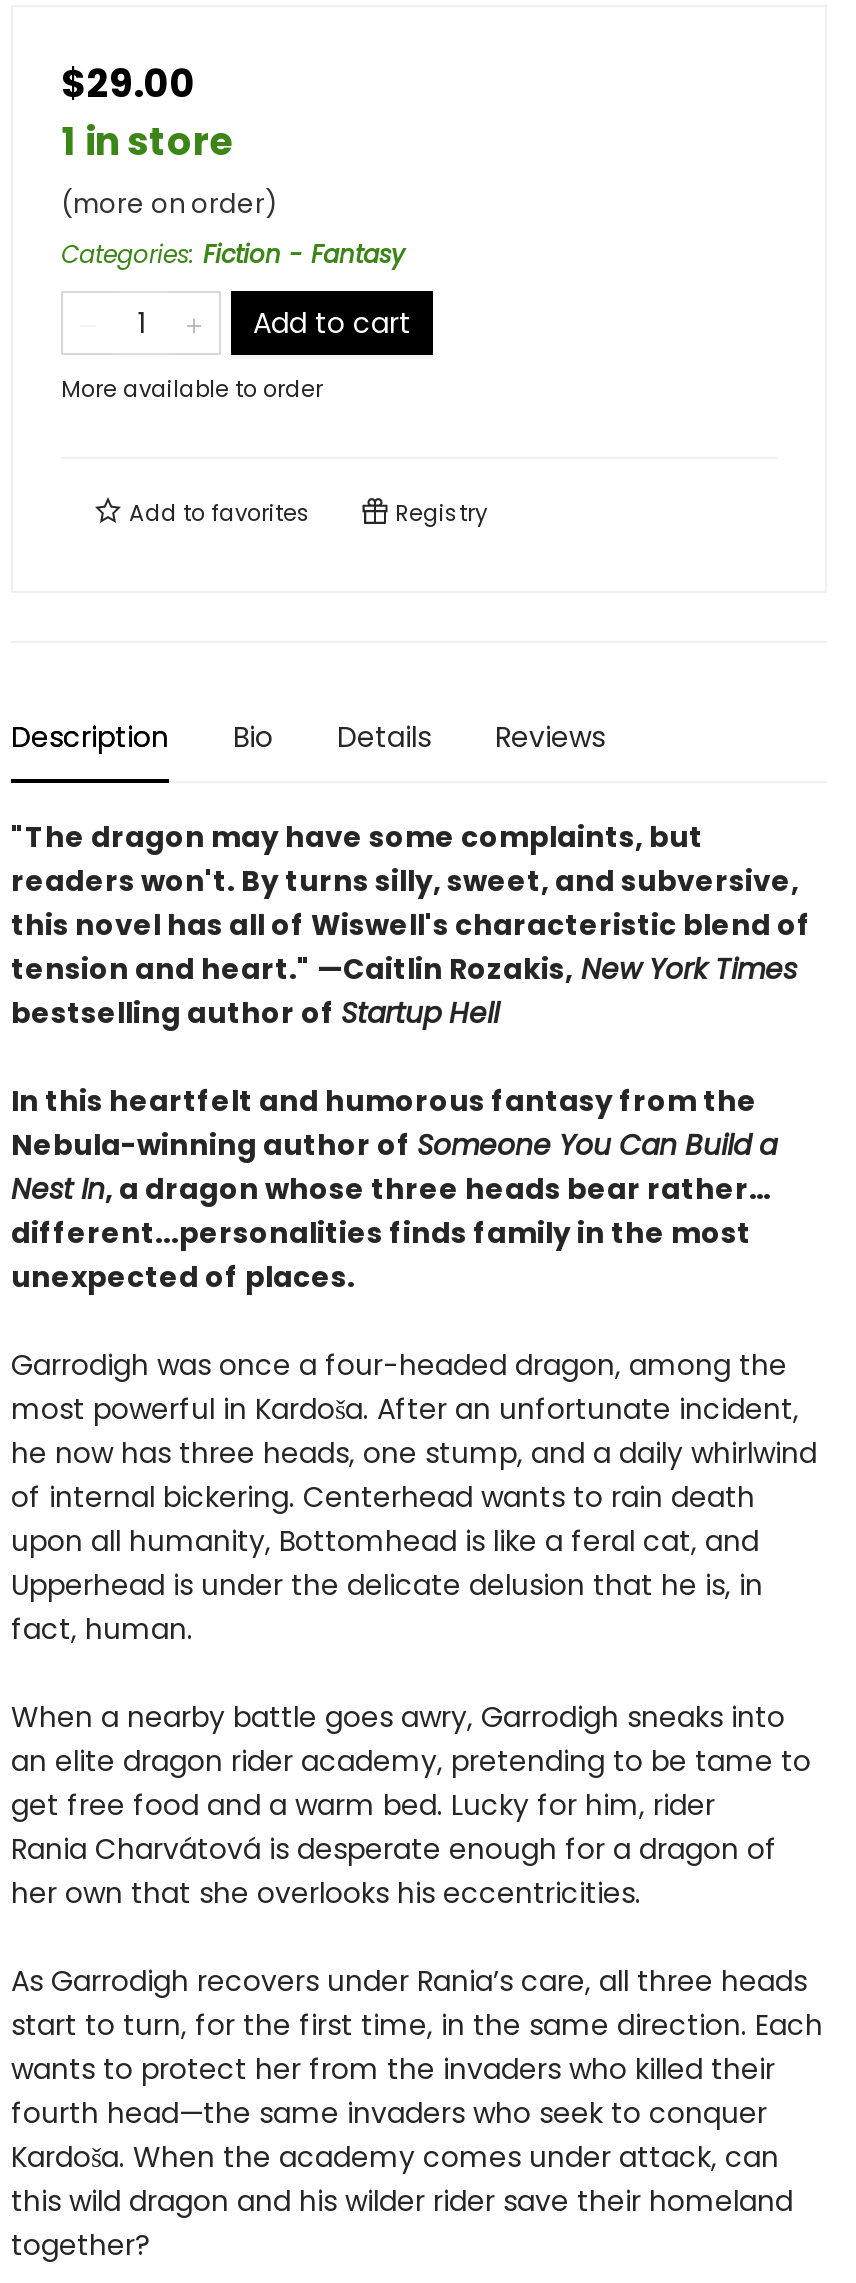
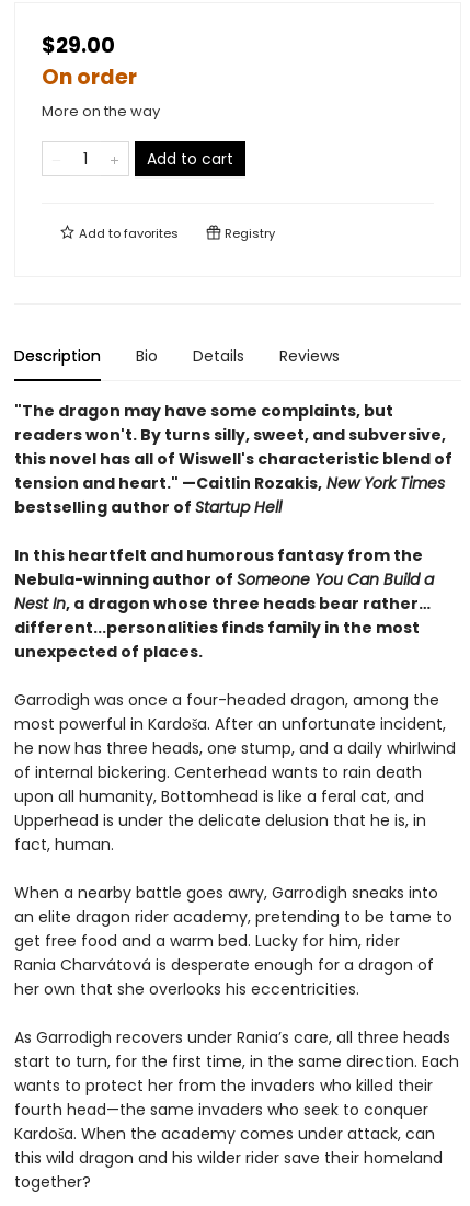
- 1 in store
- (more on order)
- Categories: Fiction - Fantasy
+ On order
+ More on the way

- More available to order
